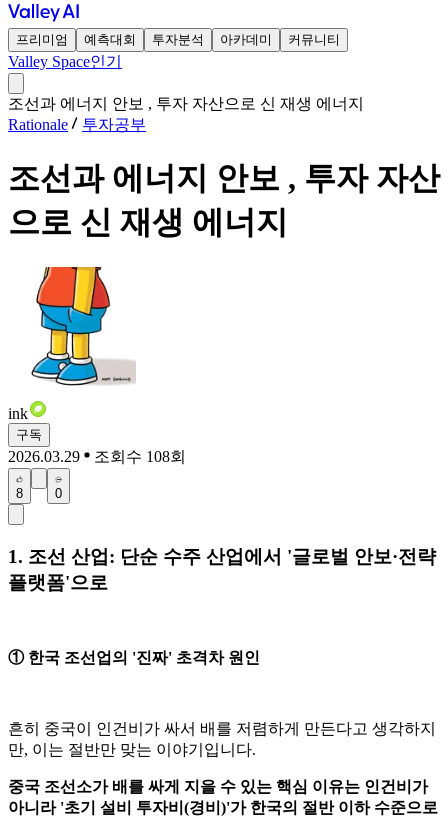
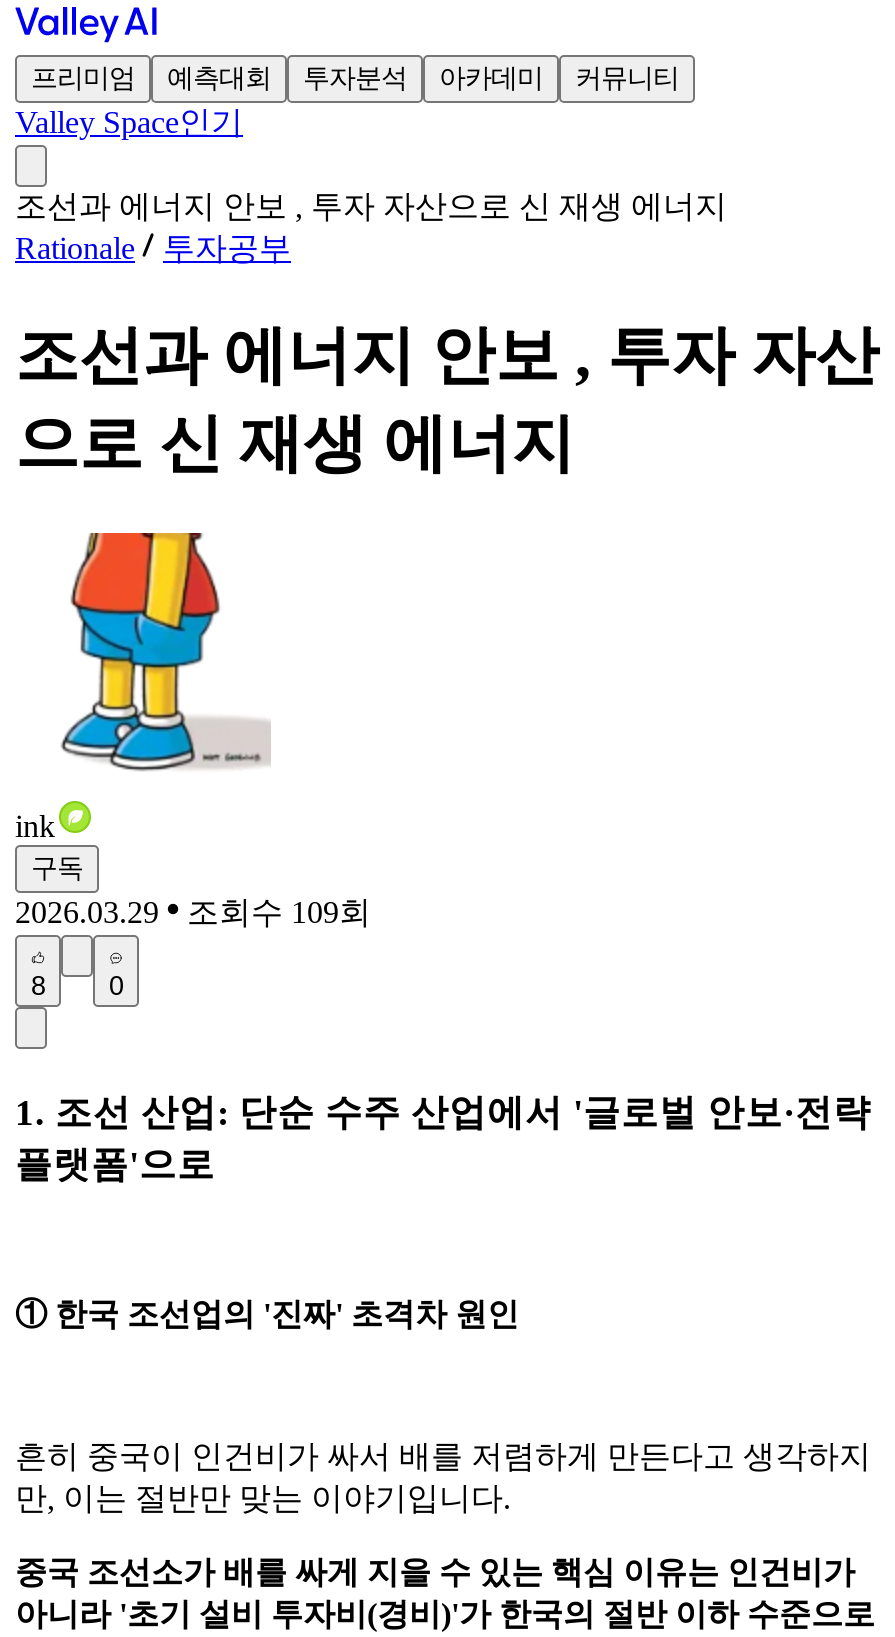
- 2026.03.29 조회수 108회
+ 2026.03.29 조회수 109회
